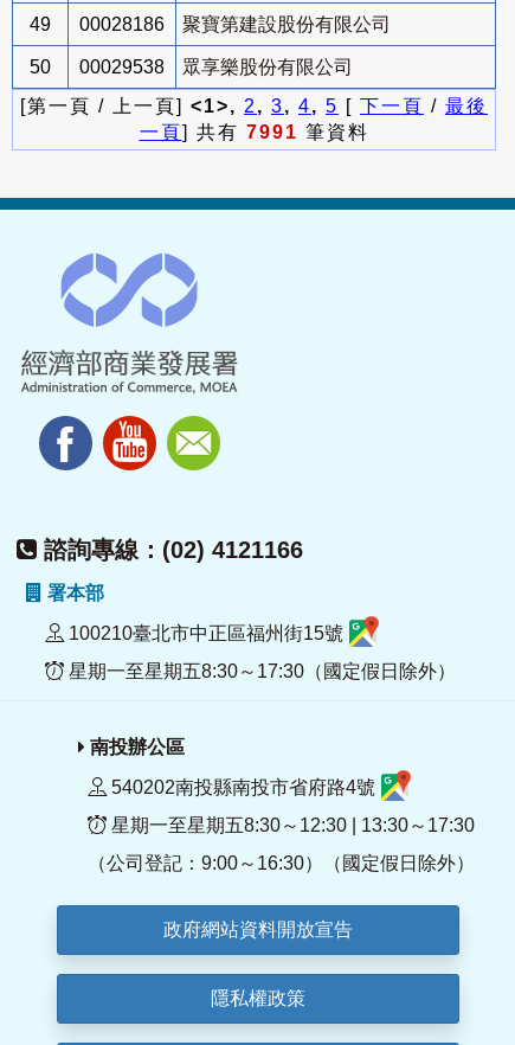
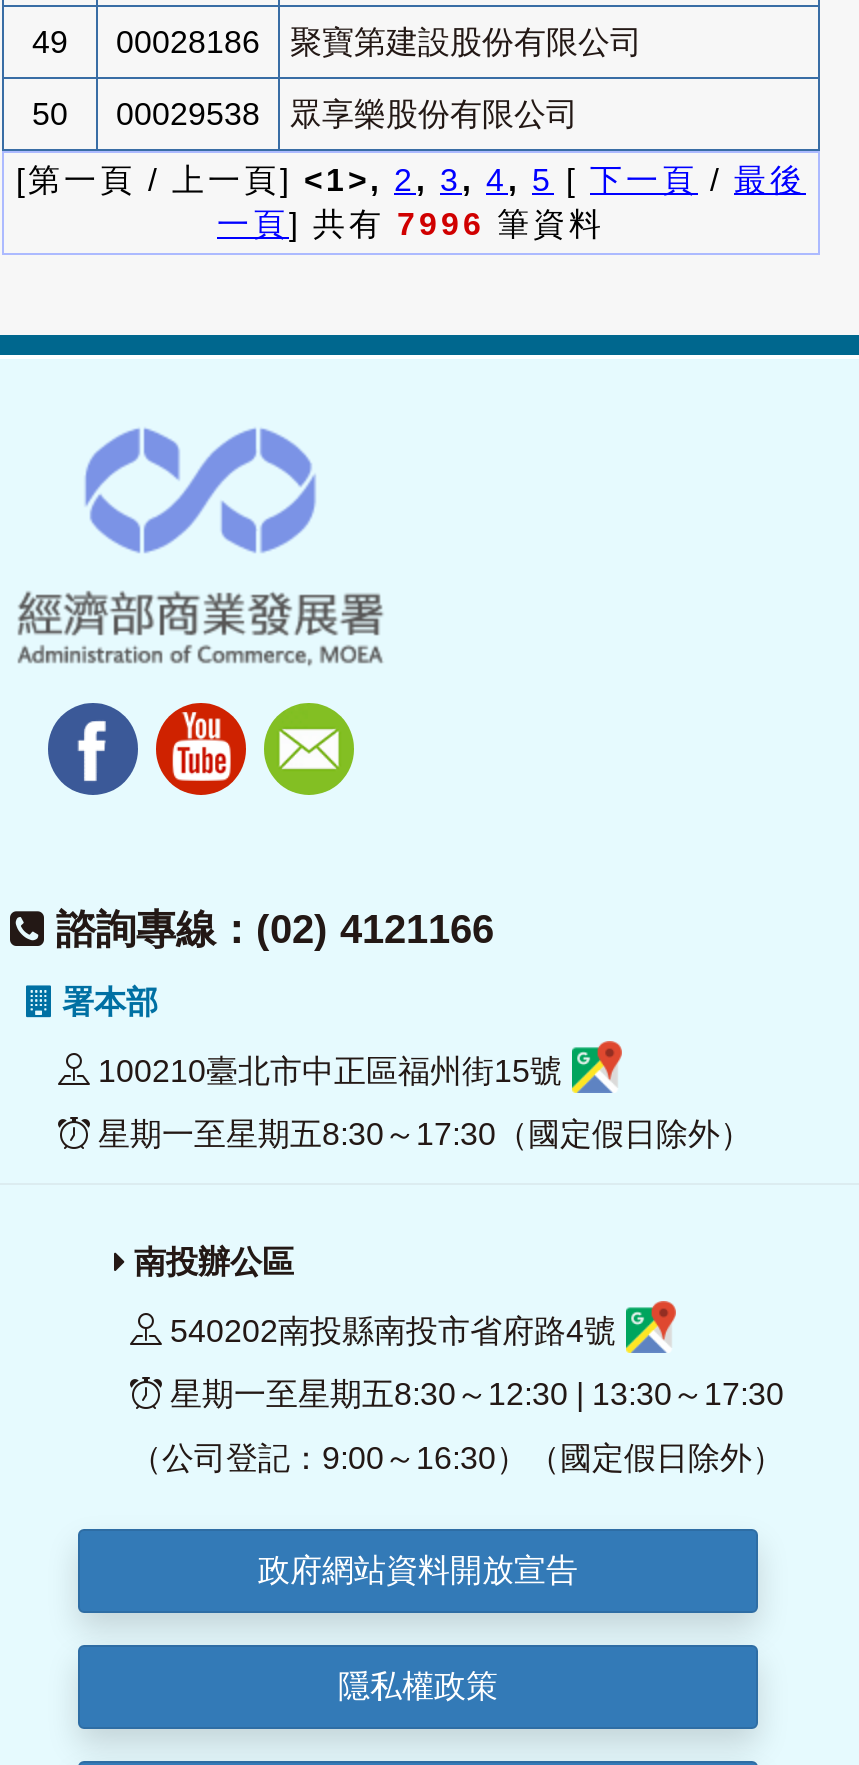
- 一頁] 共有7991筆資料
+ 一頁] 共有7996筆資料
